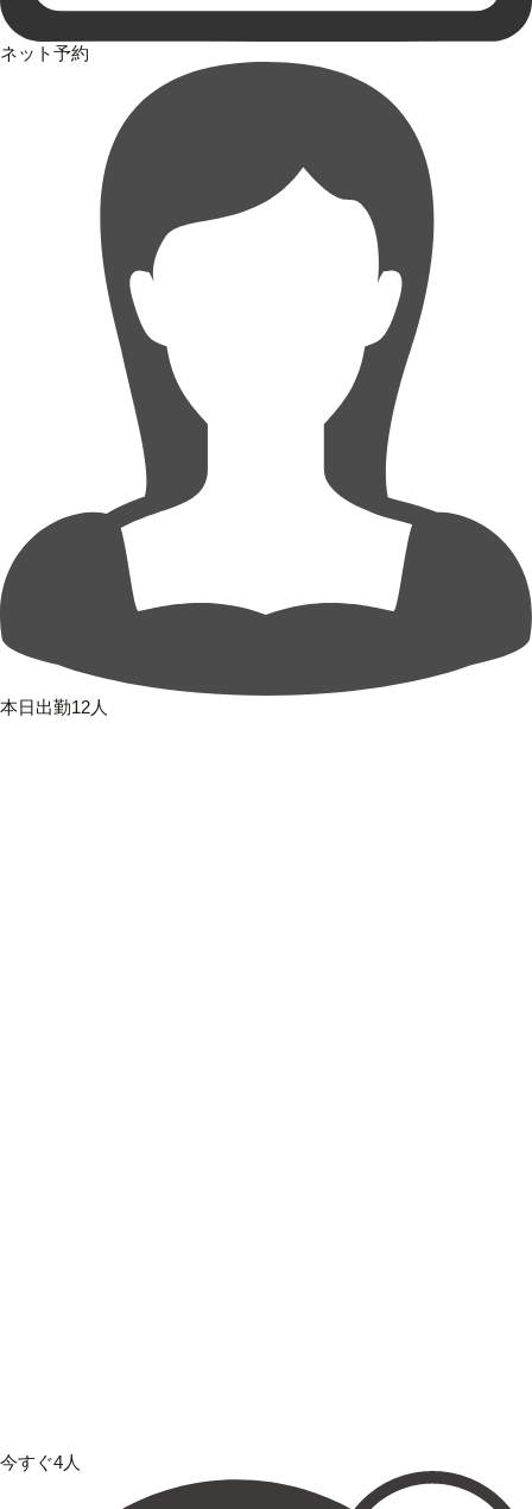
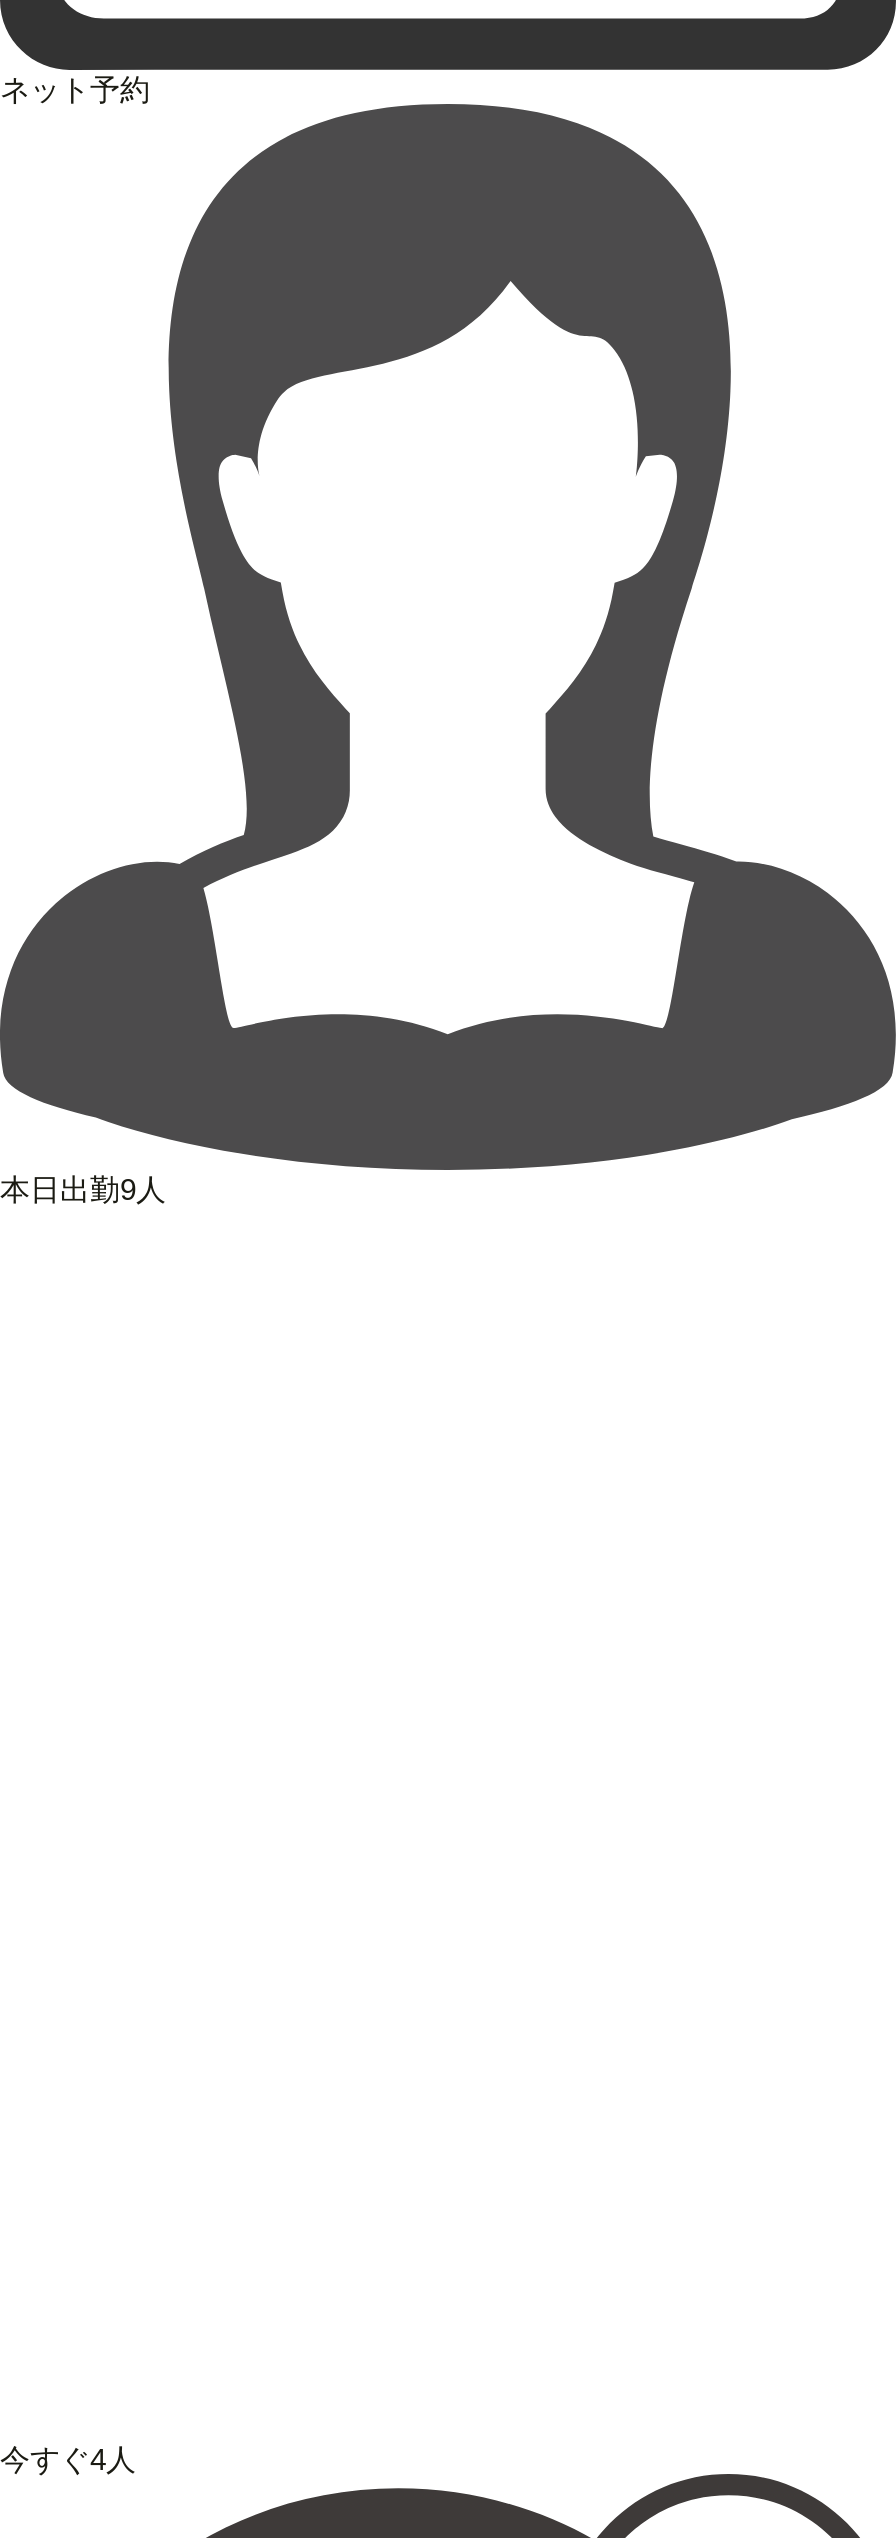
- 本日出勤12人
+ 本日出勤9人
